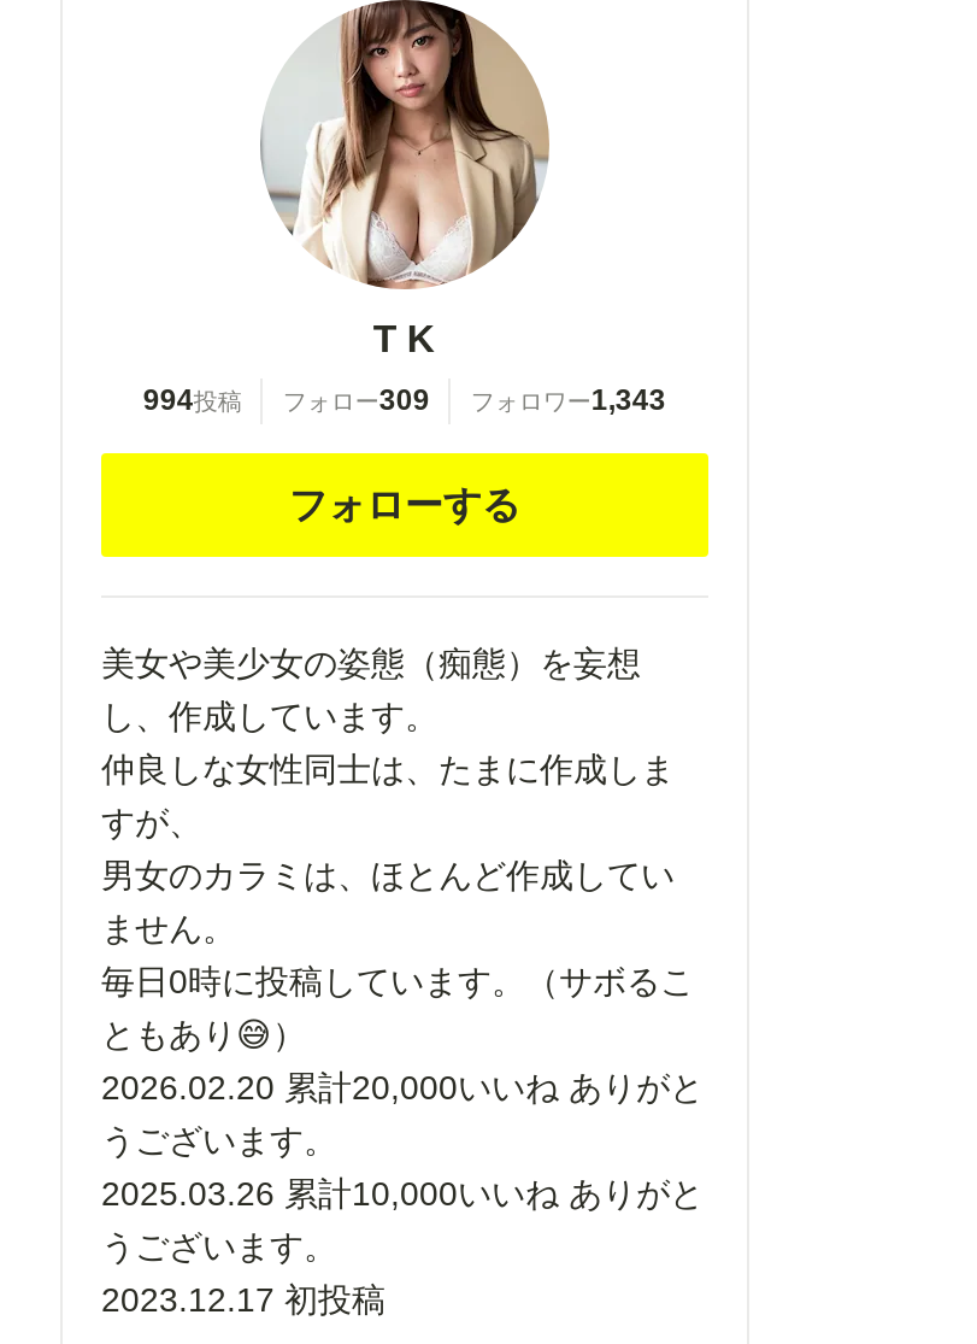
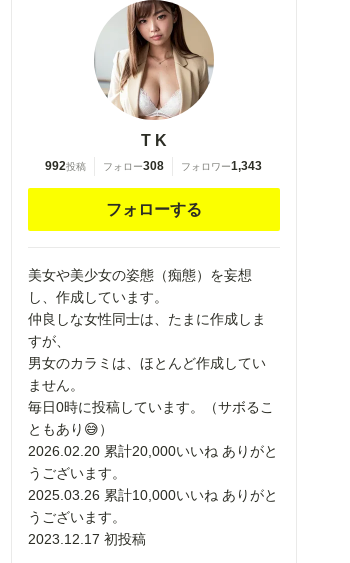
- 994投稿
+ 992投稿

- フォロー309
+ フォロー308
